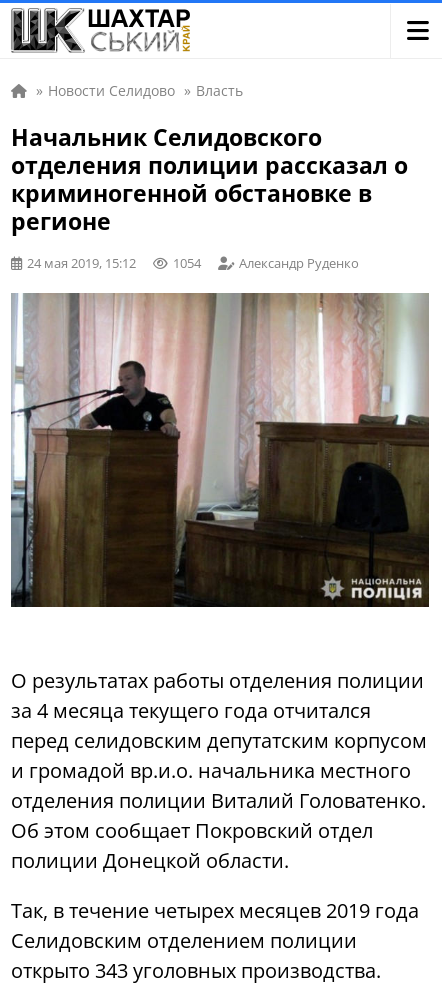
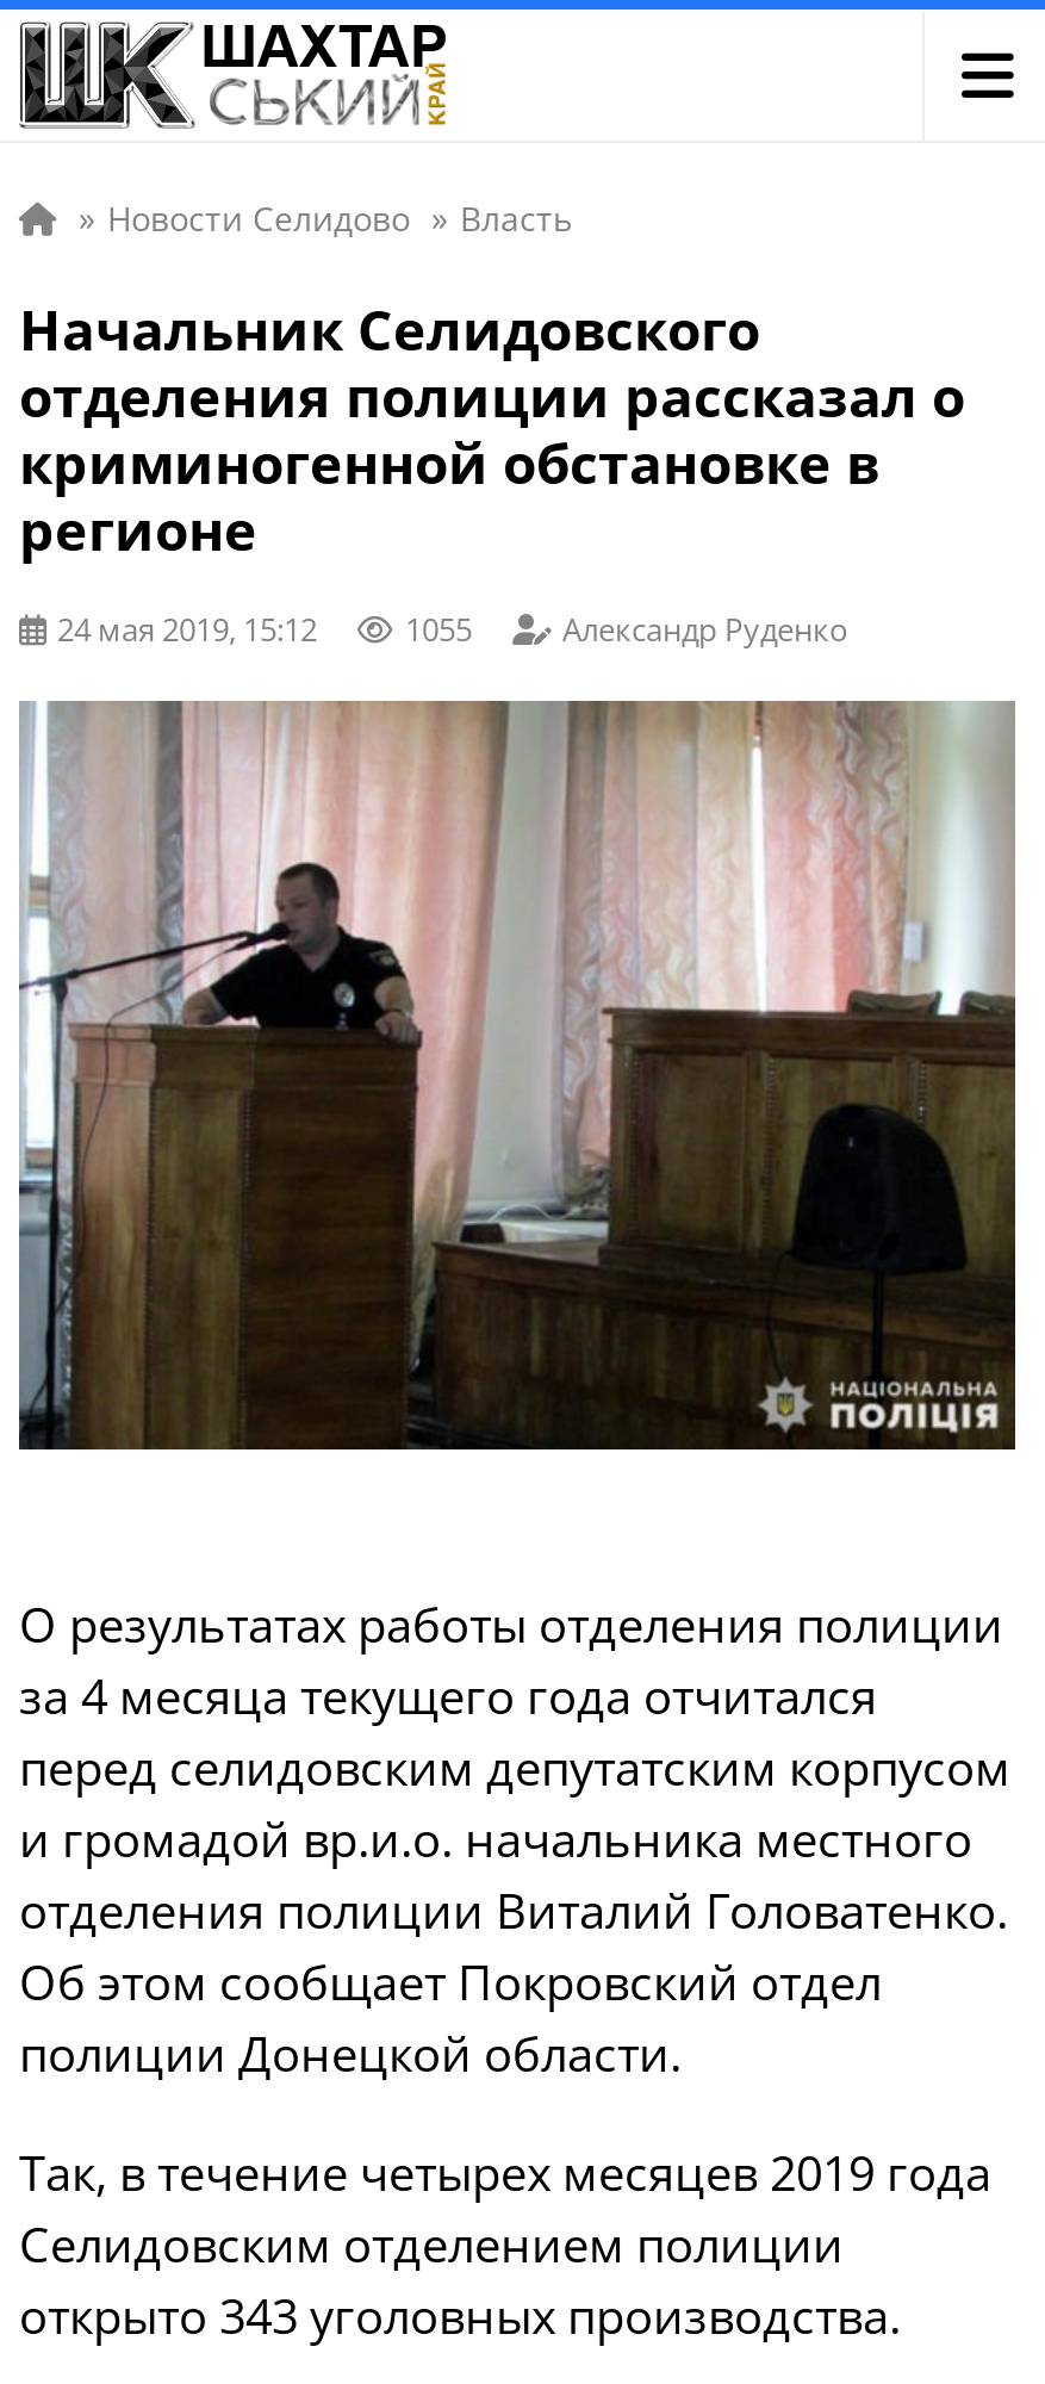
- 1054
+ 1055
